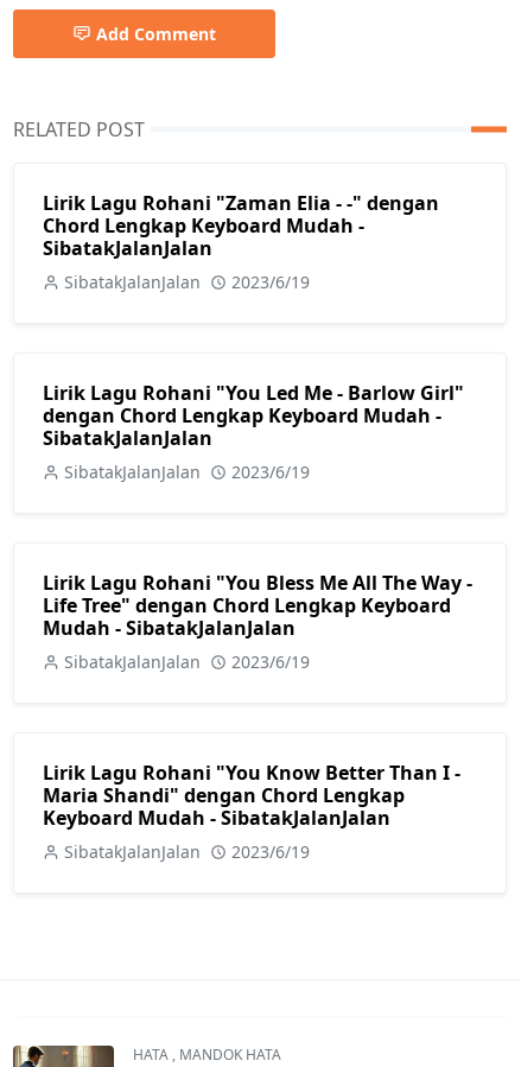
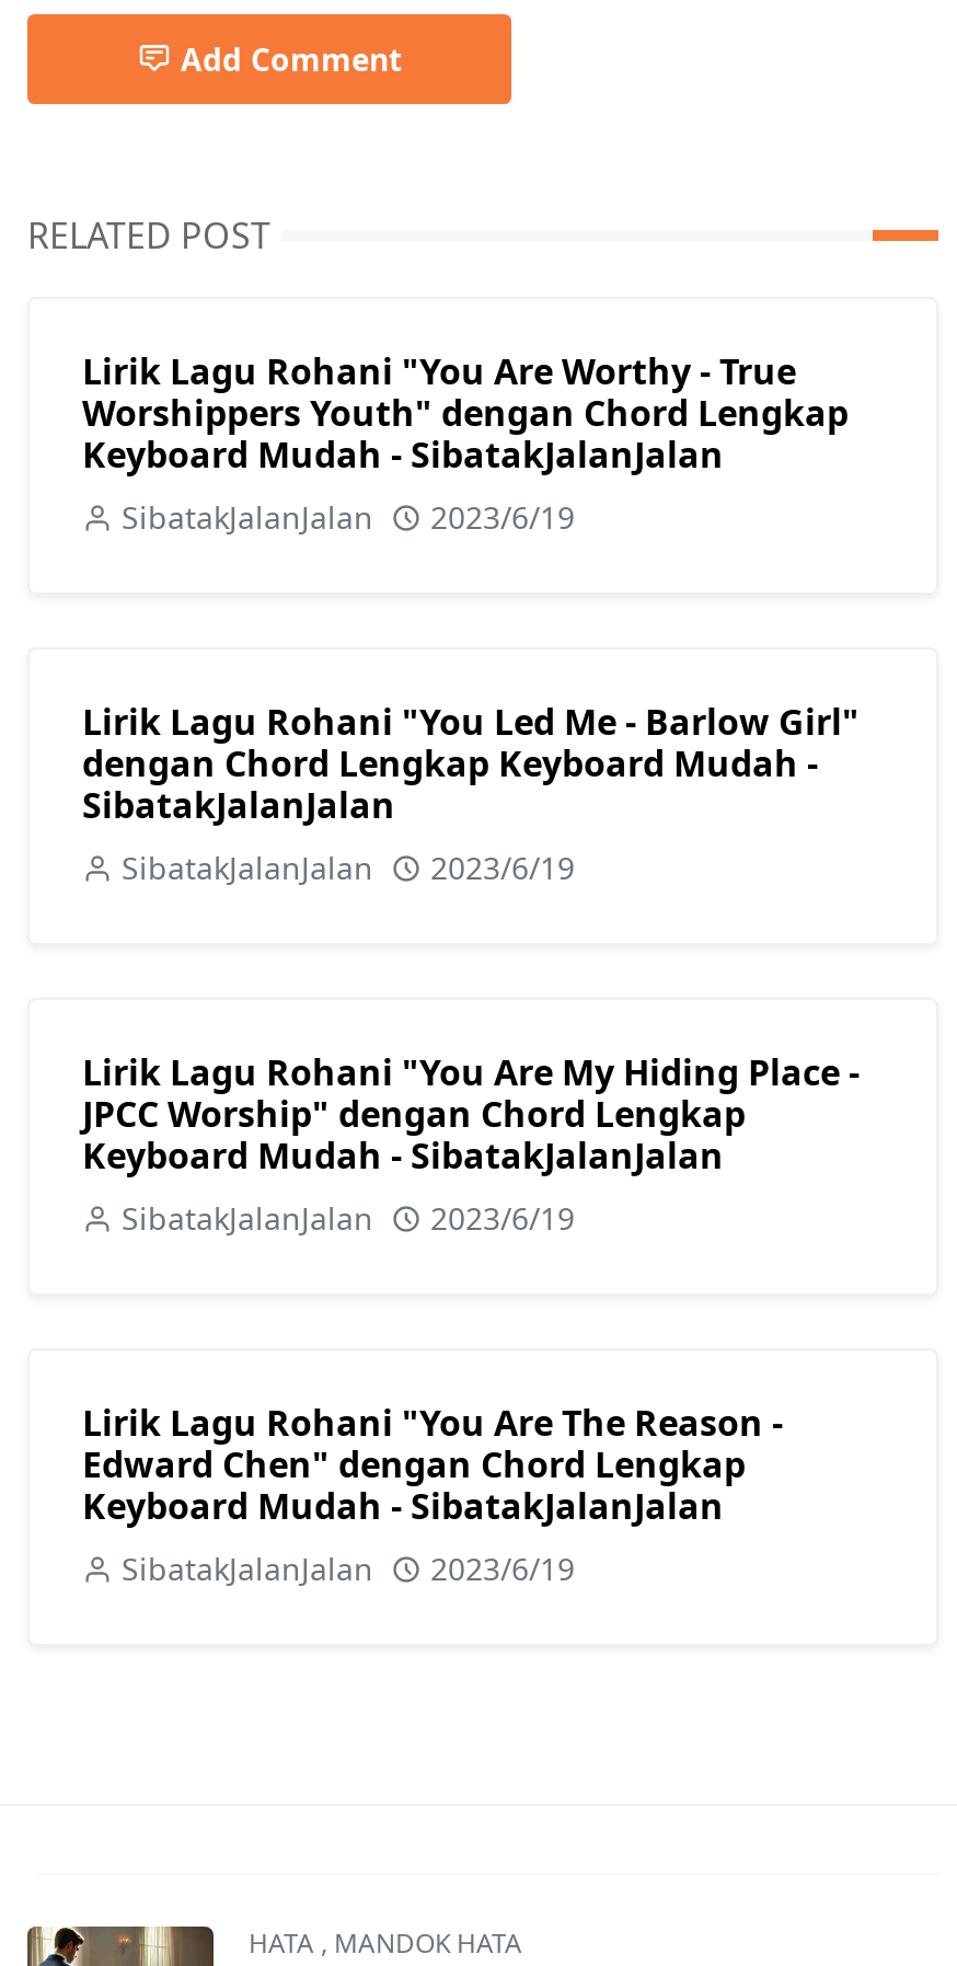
- Lirik Lagu Rohani "Zaman Elia - -" dengan
- Chord Lengkap Keyboard Mudah -
- SibatakJalanJalan
+ Lirik Lagu Rohani "You Are Worthy - True
+ Worshippers Youth" dengan Chord Lengkap
+ Keyboard Mudah - SibatakJalanJalan

- Lirik Lagu Rohani "You Bless Me All The Way -
- Life Tree" dengan Chord Lengkap Keyboard
- Mudah - SibatakJalanJalan
+ Lirik Lagu Rohani "You Are My Hiding Place -
+ JPCC Worship" dengan Chord Lengkap
+ Keyboard Mudah - SibatakJalanJalan

- Lirik Lagu Rohani "You Know Better Than I -
- Maria Shandi" dengan Chord Lengkap
+ Lirik Lagu Rohani "You Are The Reason -
+ Edward Chen" dengan Chord Lengkap
